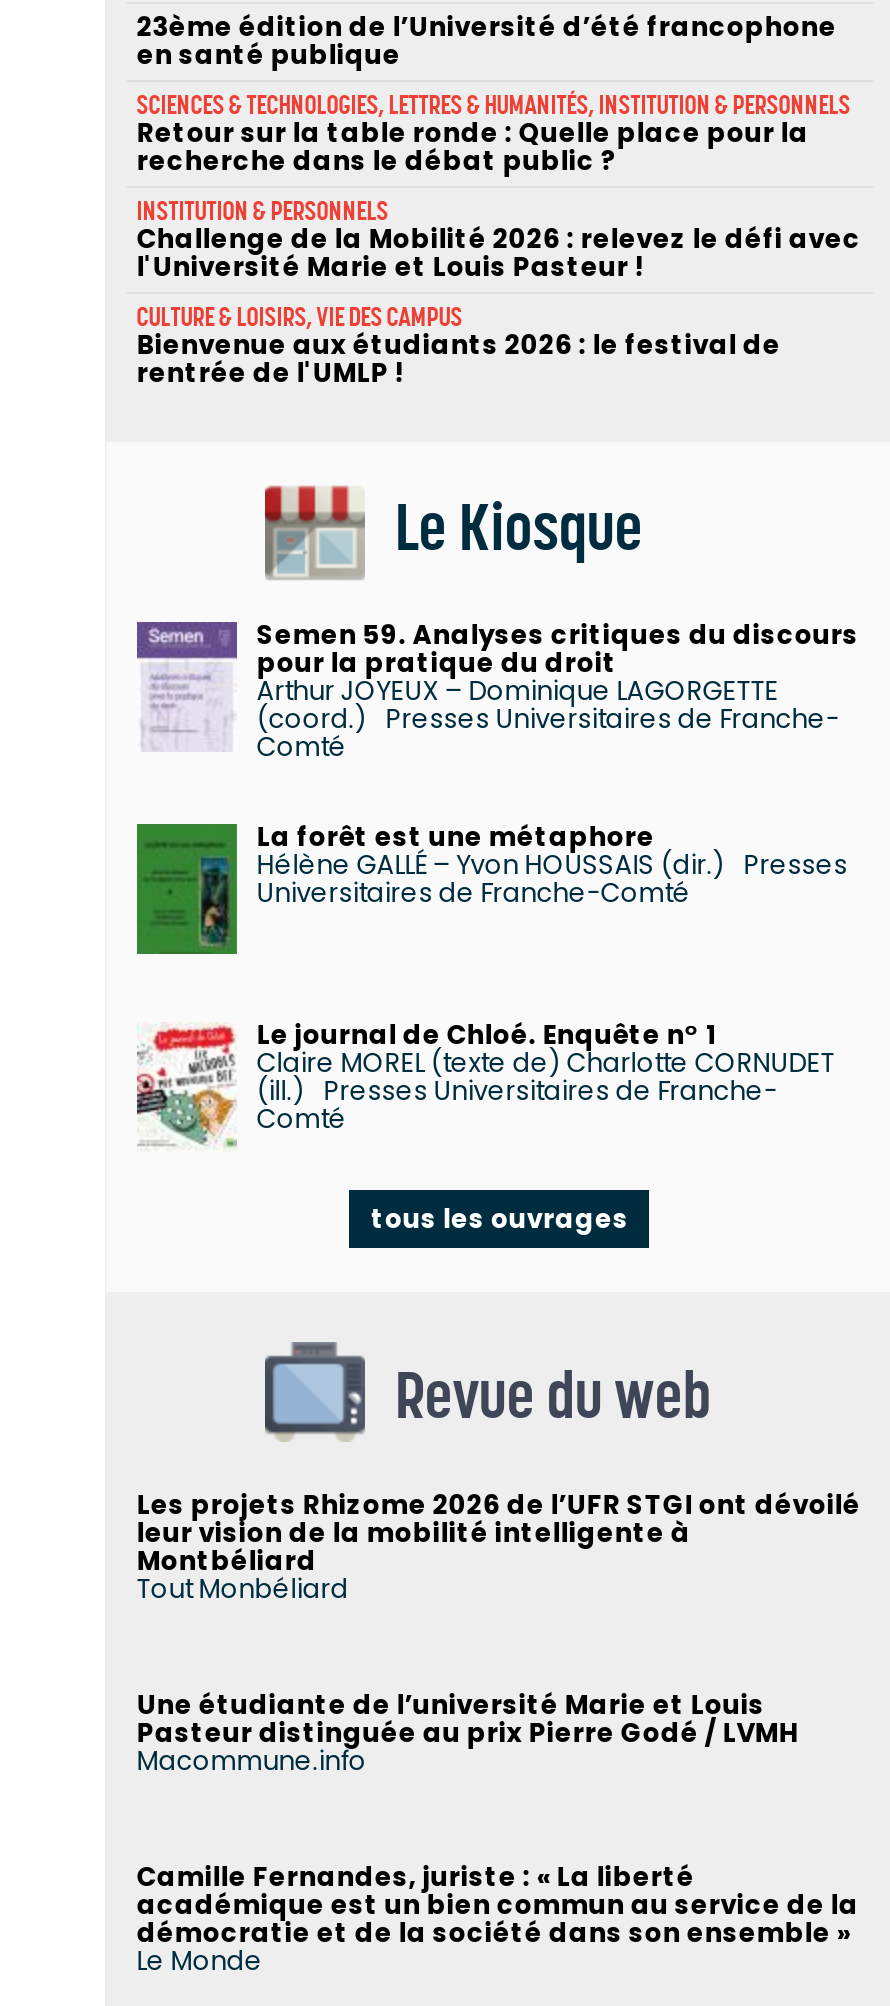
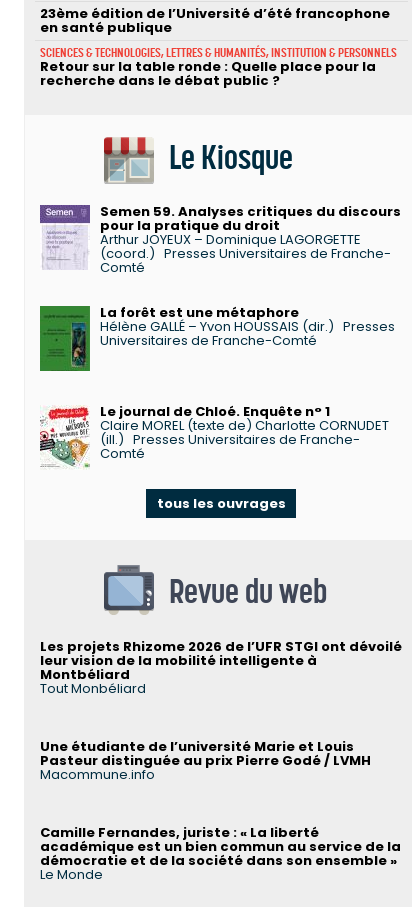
- INSTITUTION & PERSONNELS
- Challenge de la Mobilité 2026 : relevez le défi avec
- l'Université Marie et Louis Pasteur !
- CULTURE & LOISIRS, VIE DES CAMPUS
- Bienvenue aux étudiants 2026 : le festival de
- rentrée de l'UMLP !
